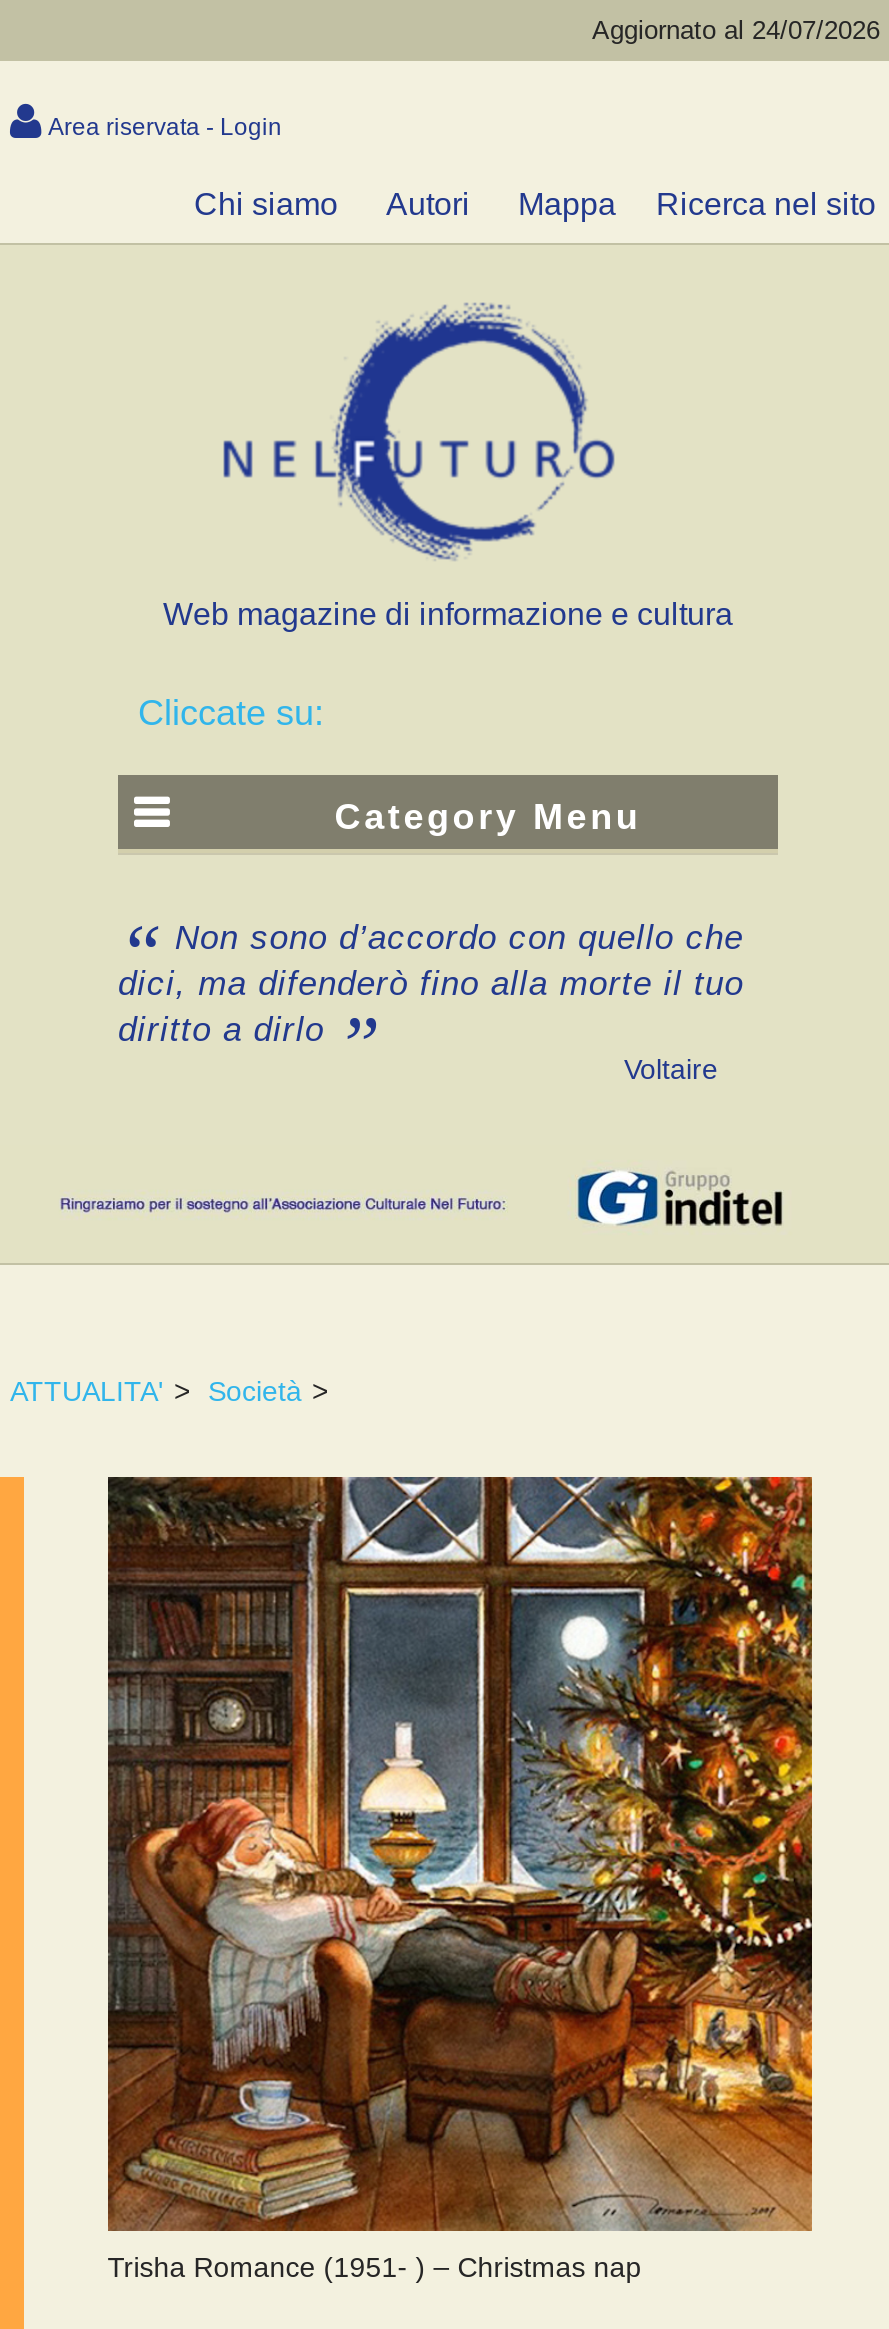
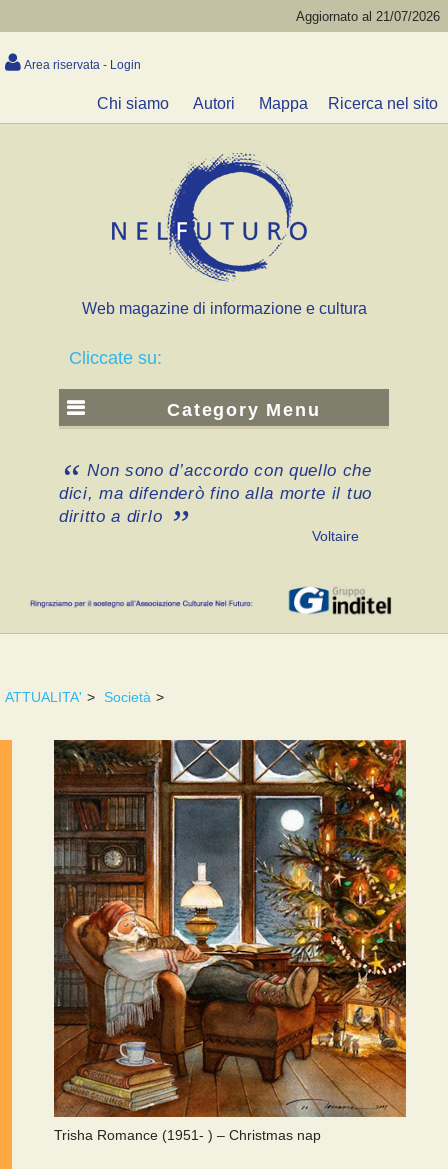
- Aggiornato al 24/07/2026
+ Aggiornato al 21/07/2026
